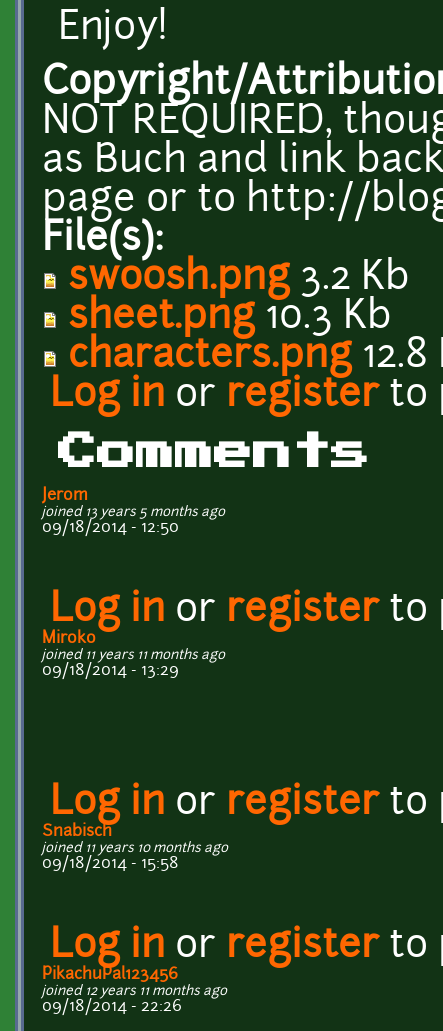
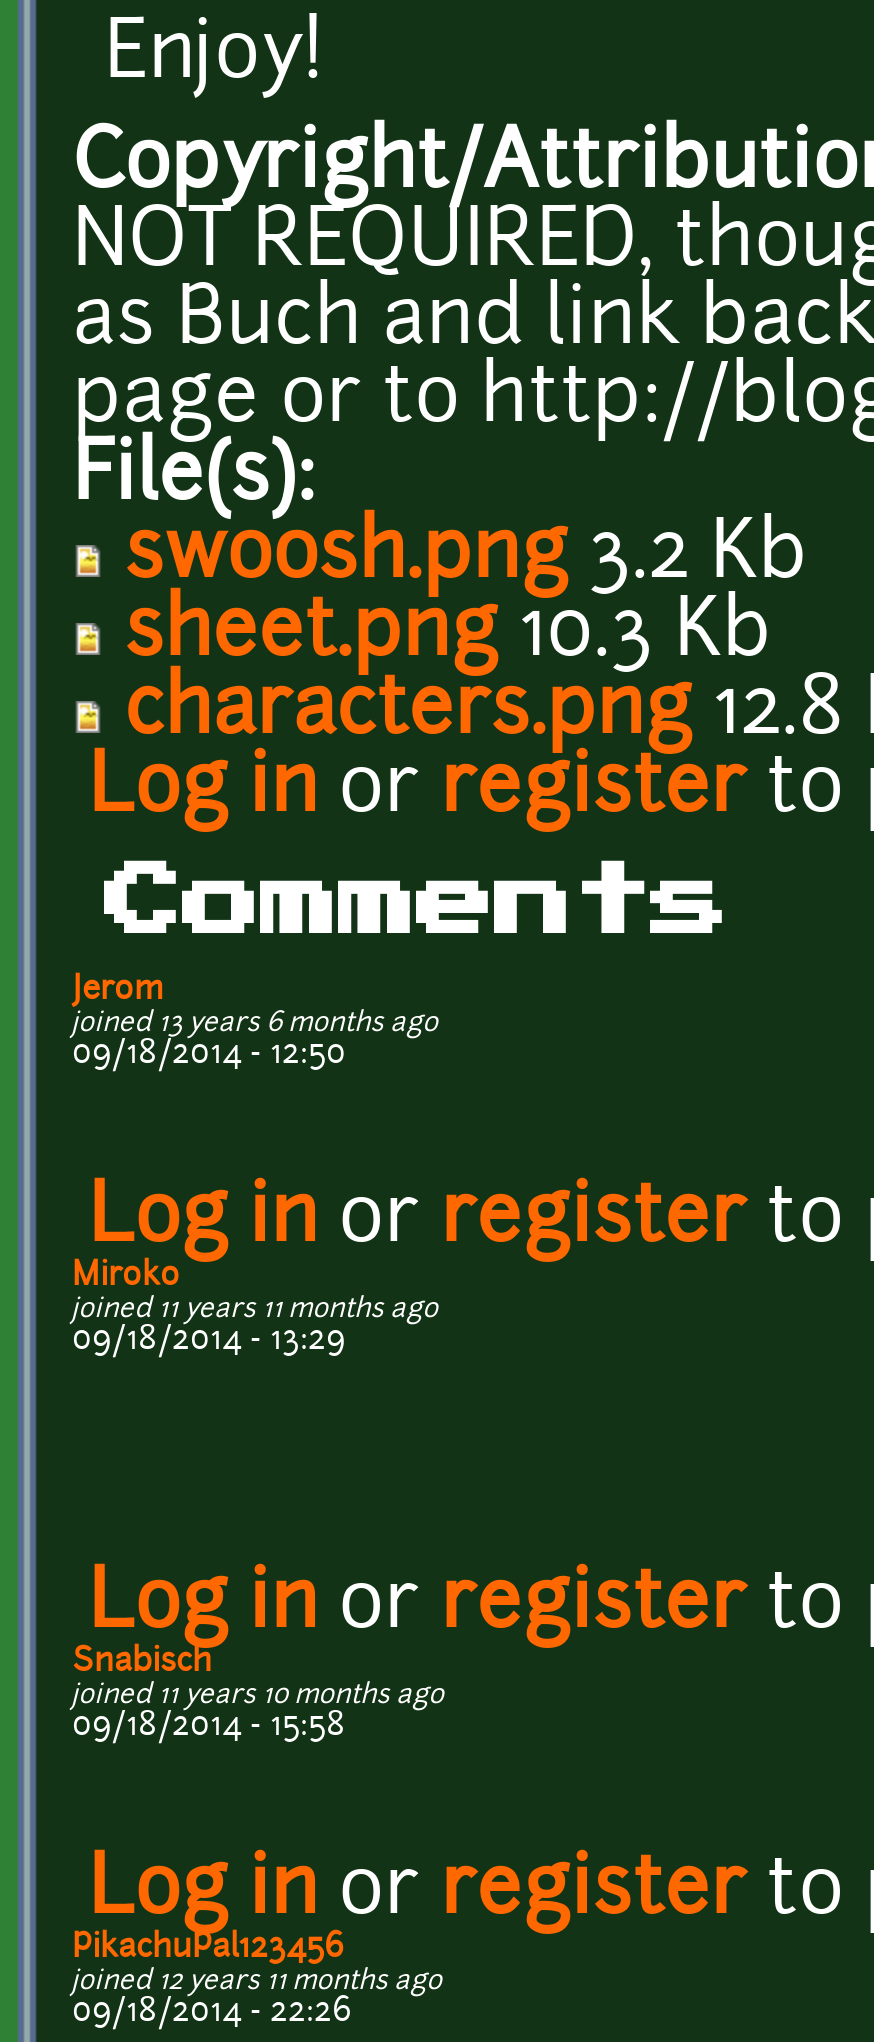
- joined 13 years 5 months ago
+ joined 13 years 6 months ago
